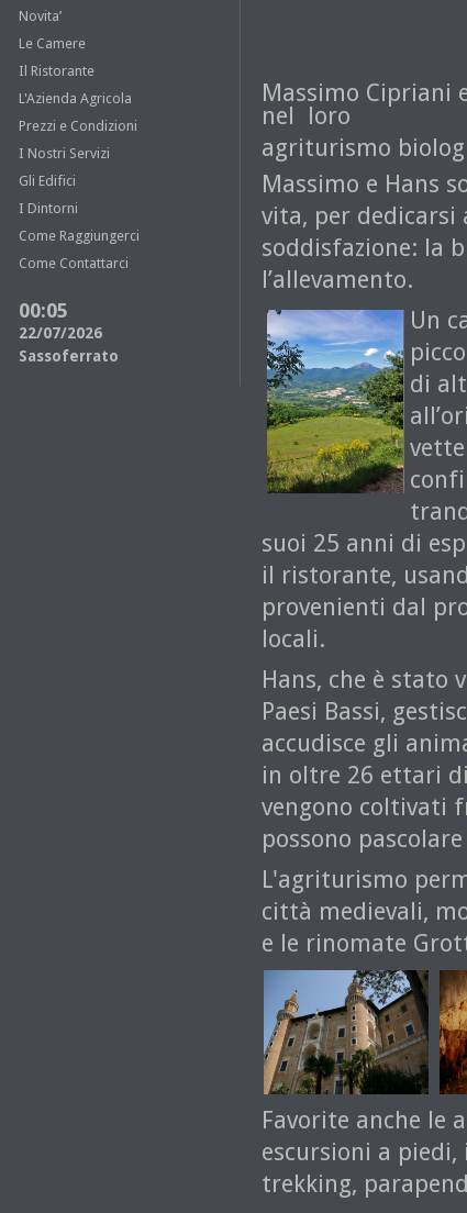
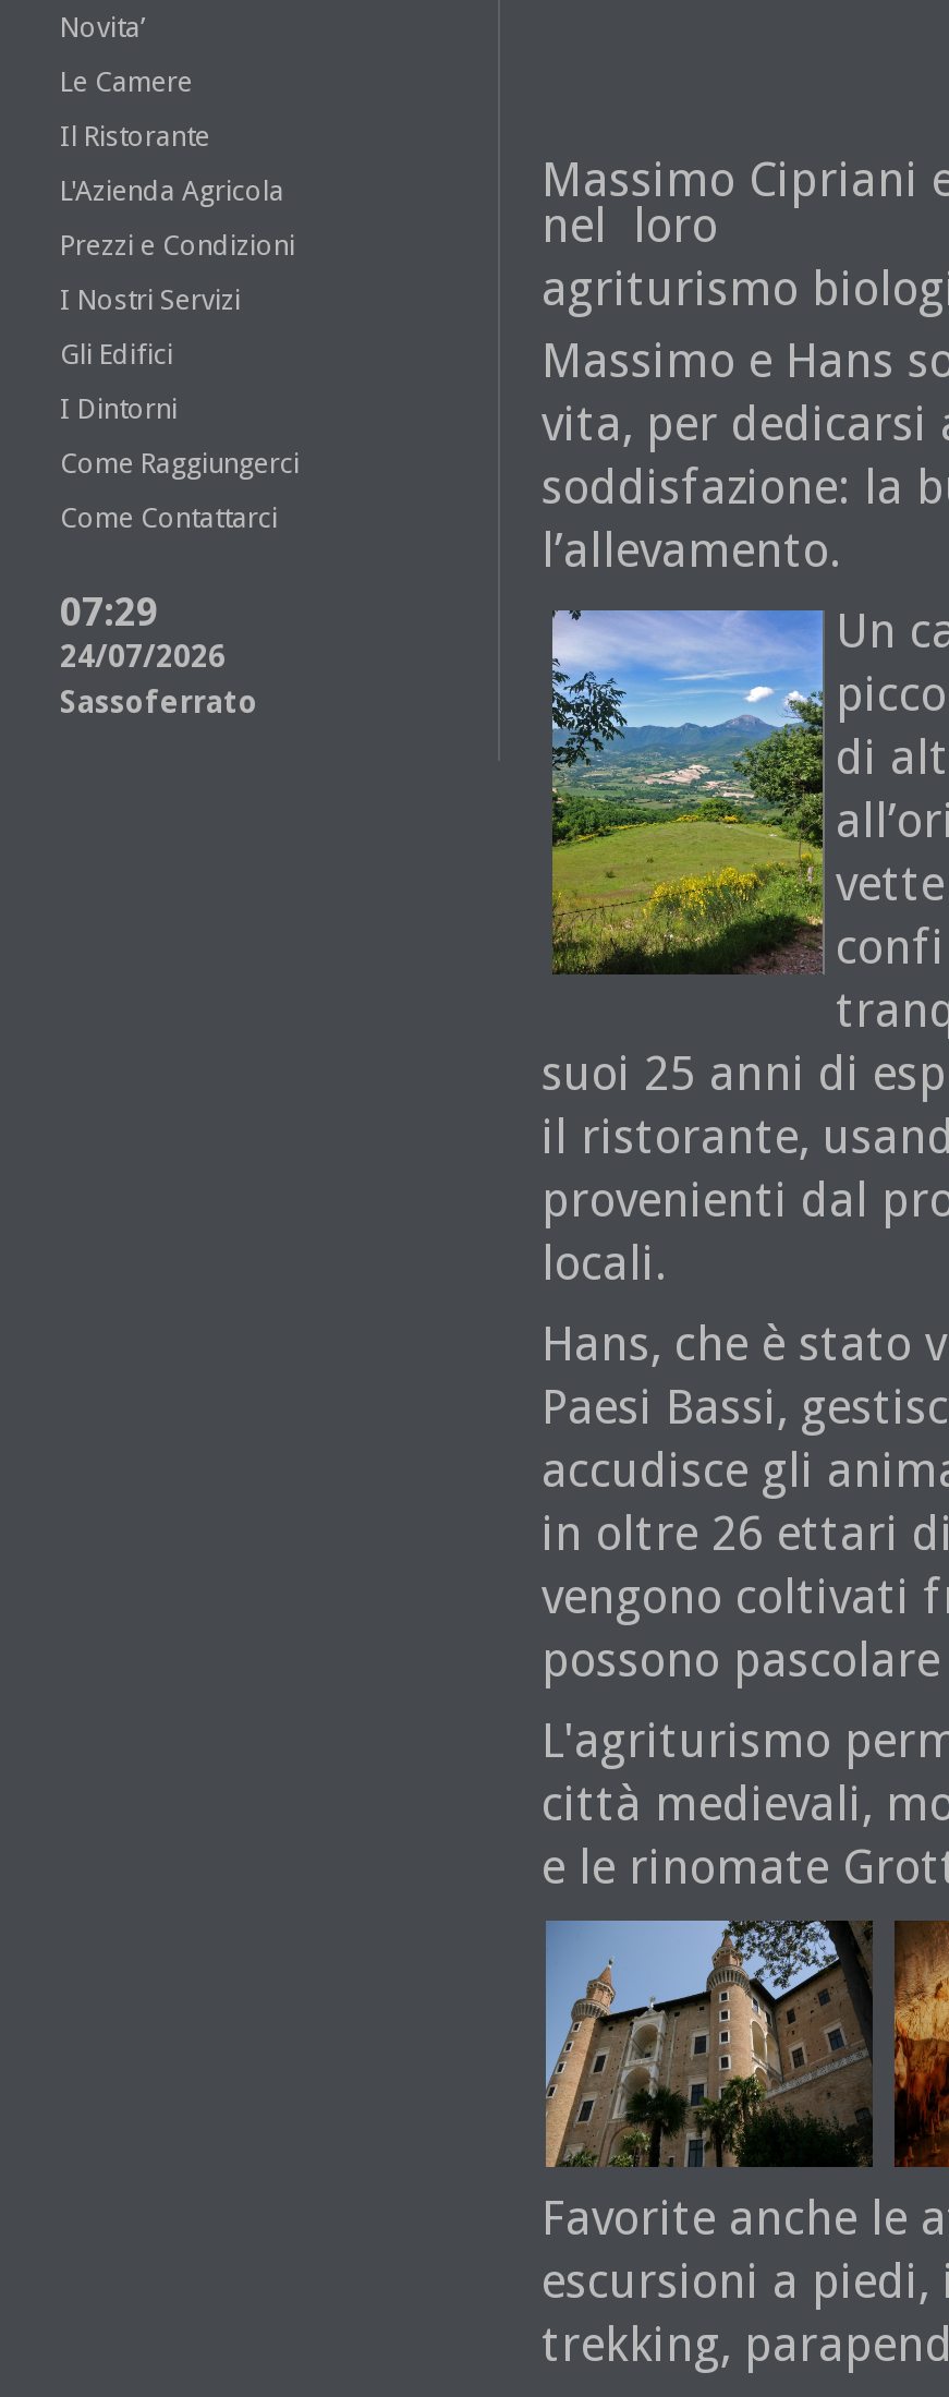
- 00:05
+ 07:29

- 22/07/2026
+ 24/07/2026
